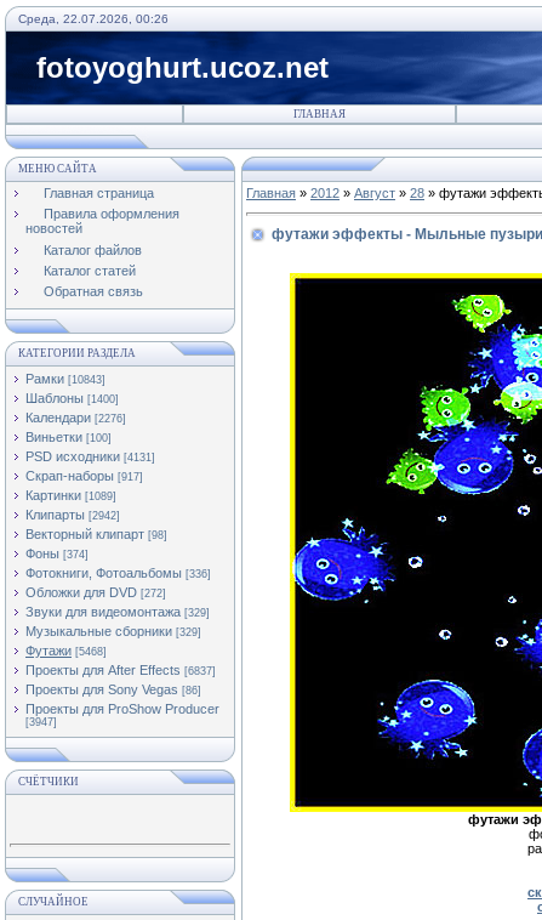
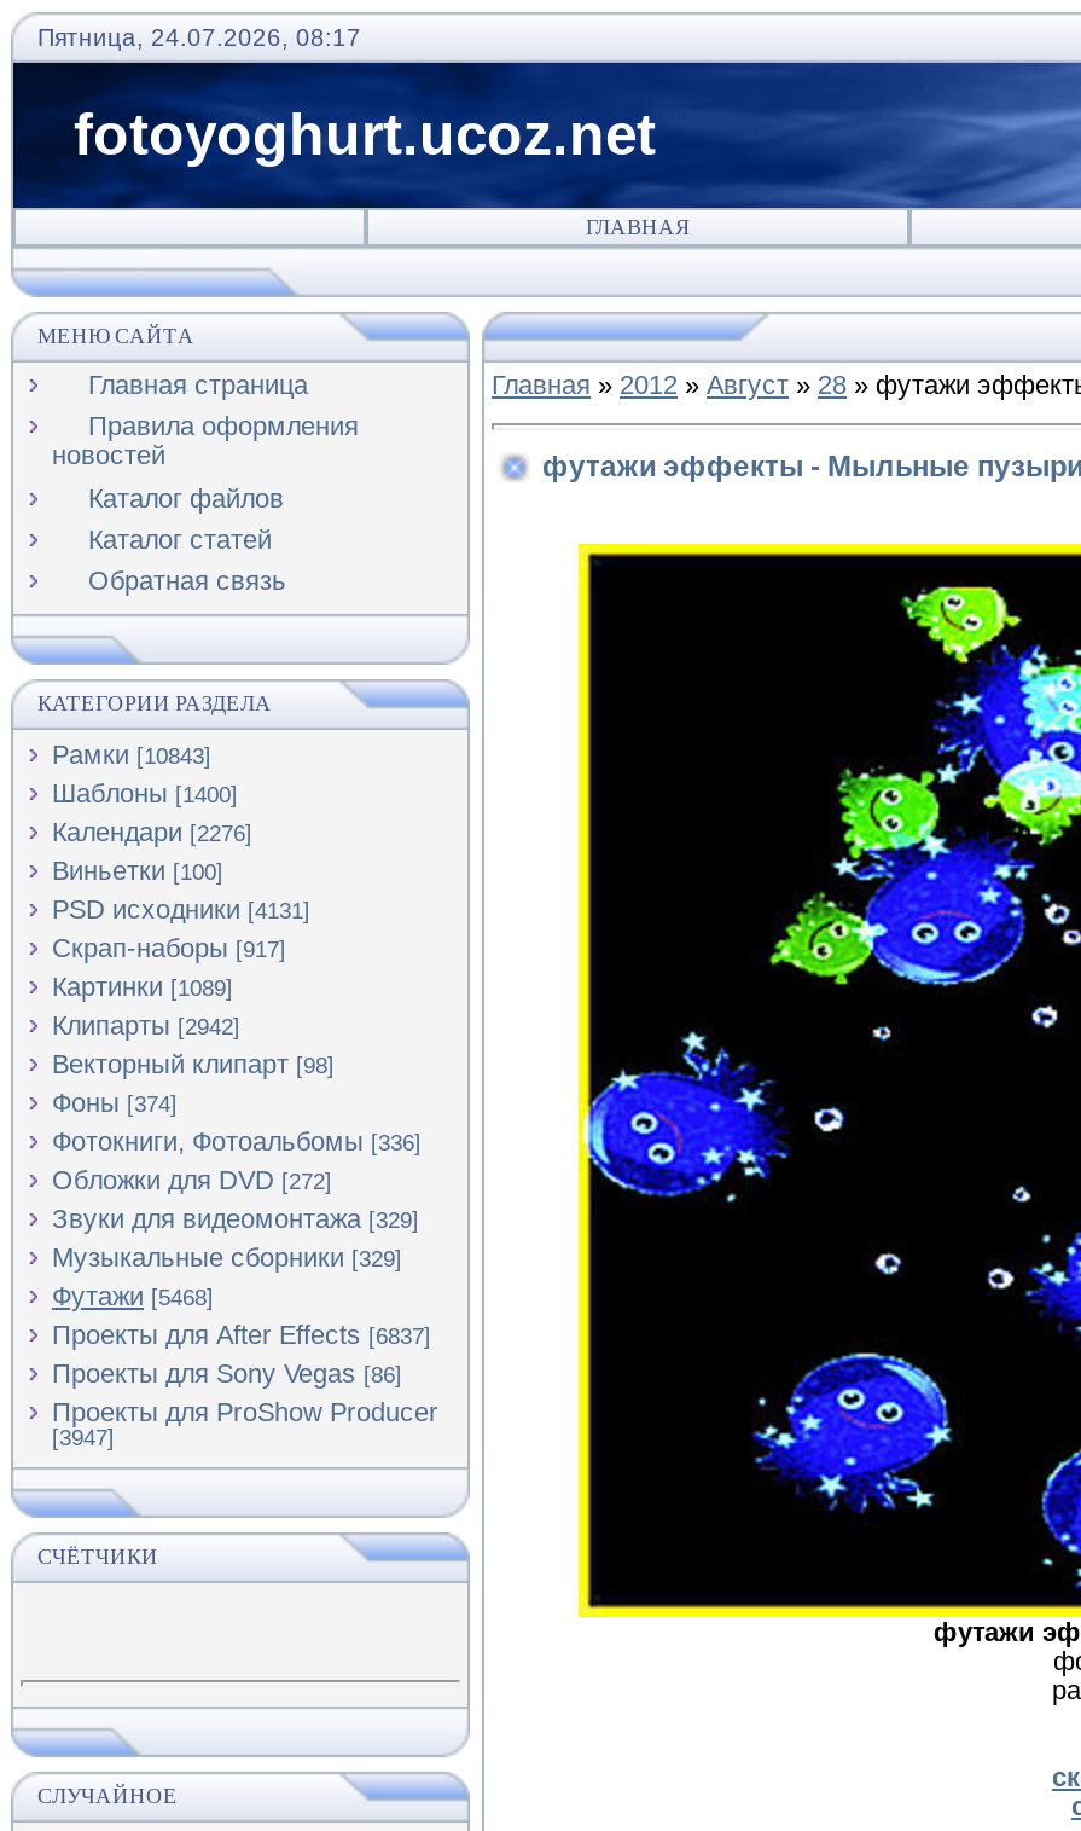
- Среда, 22.07.2026, 00:26
+ Пятница, 24.07.2026, 08:17
